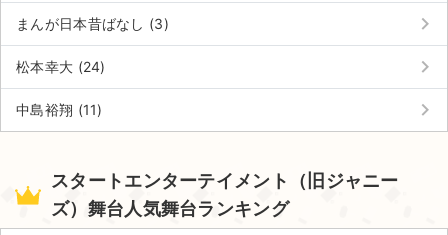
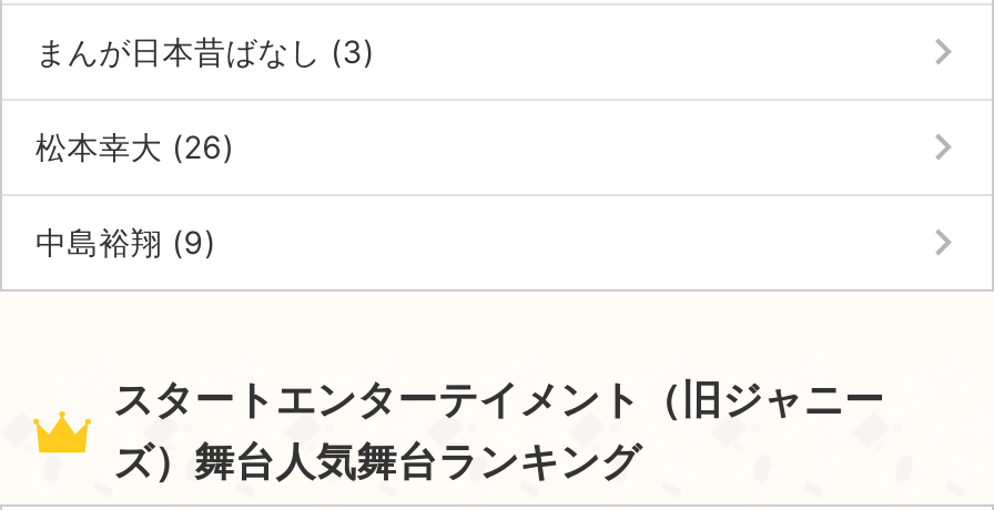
- 松本幸大 (24)
+ 松本幸大 (26)

- 中島裕翔 (11)
+ 中島裕翔 (9)
